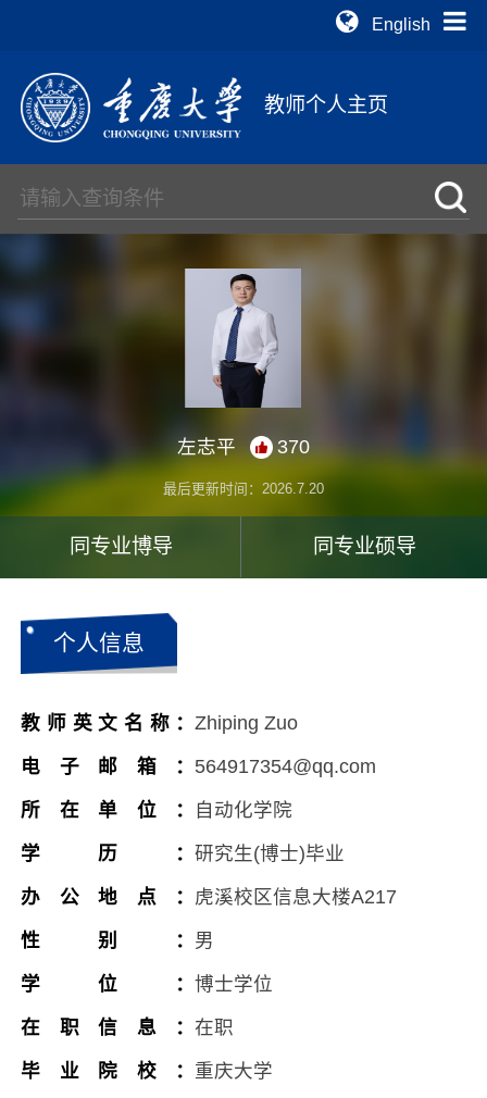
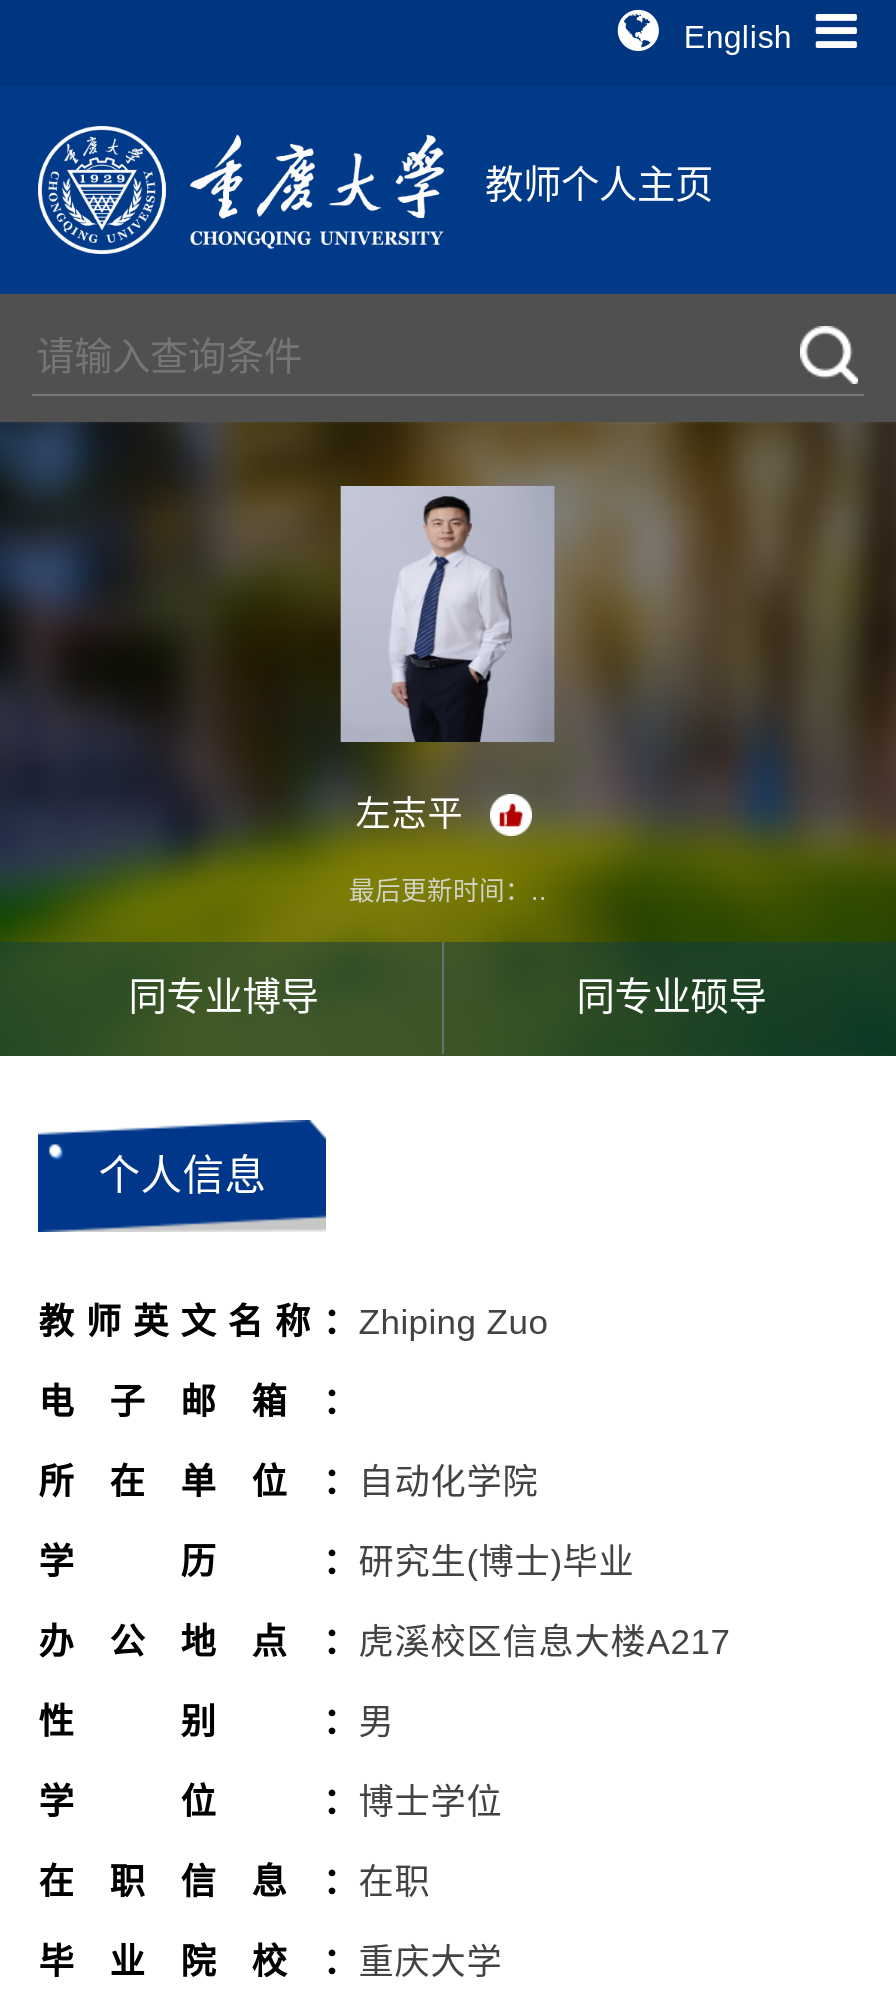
- 370
- 最后更新时间：2026. 7. 20
+ 最后更新时间：..

- 电子邮箱：564917354@qq.com
+ 电子邮箱：
